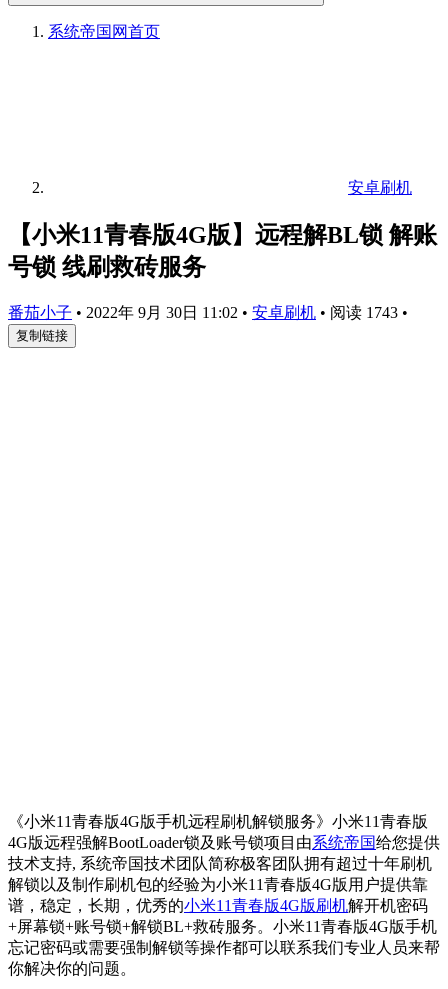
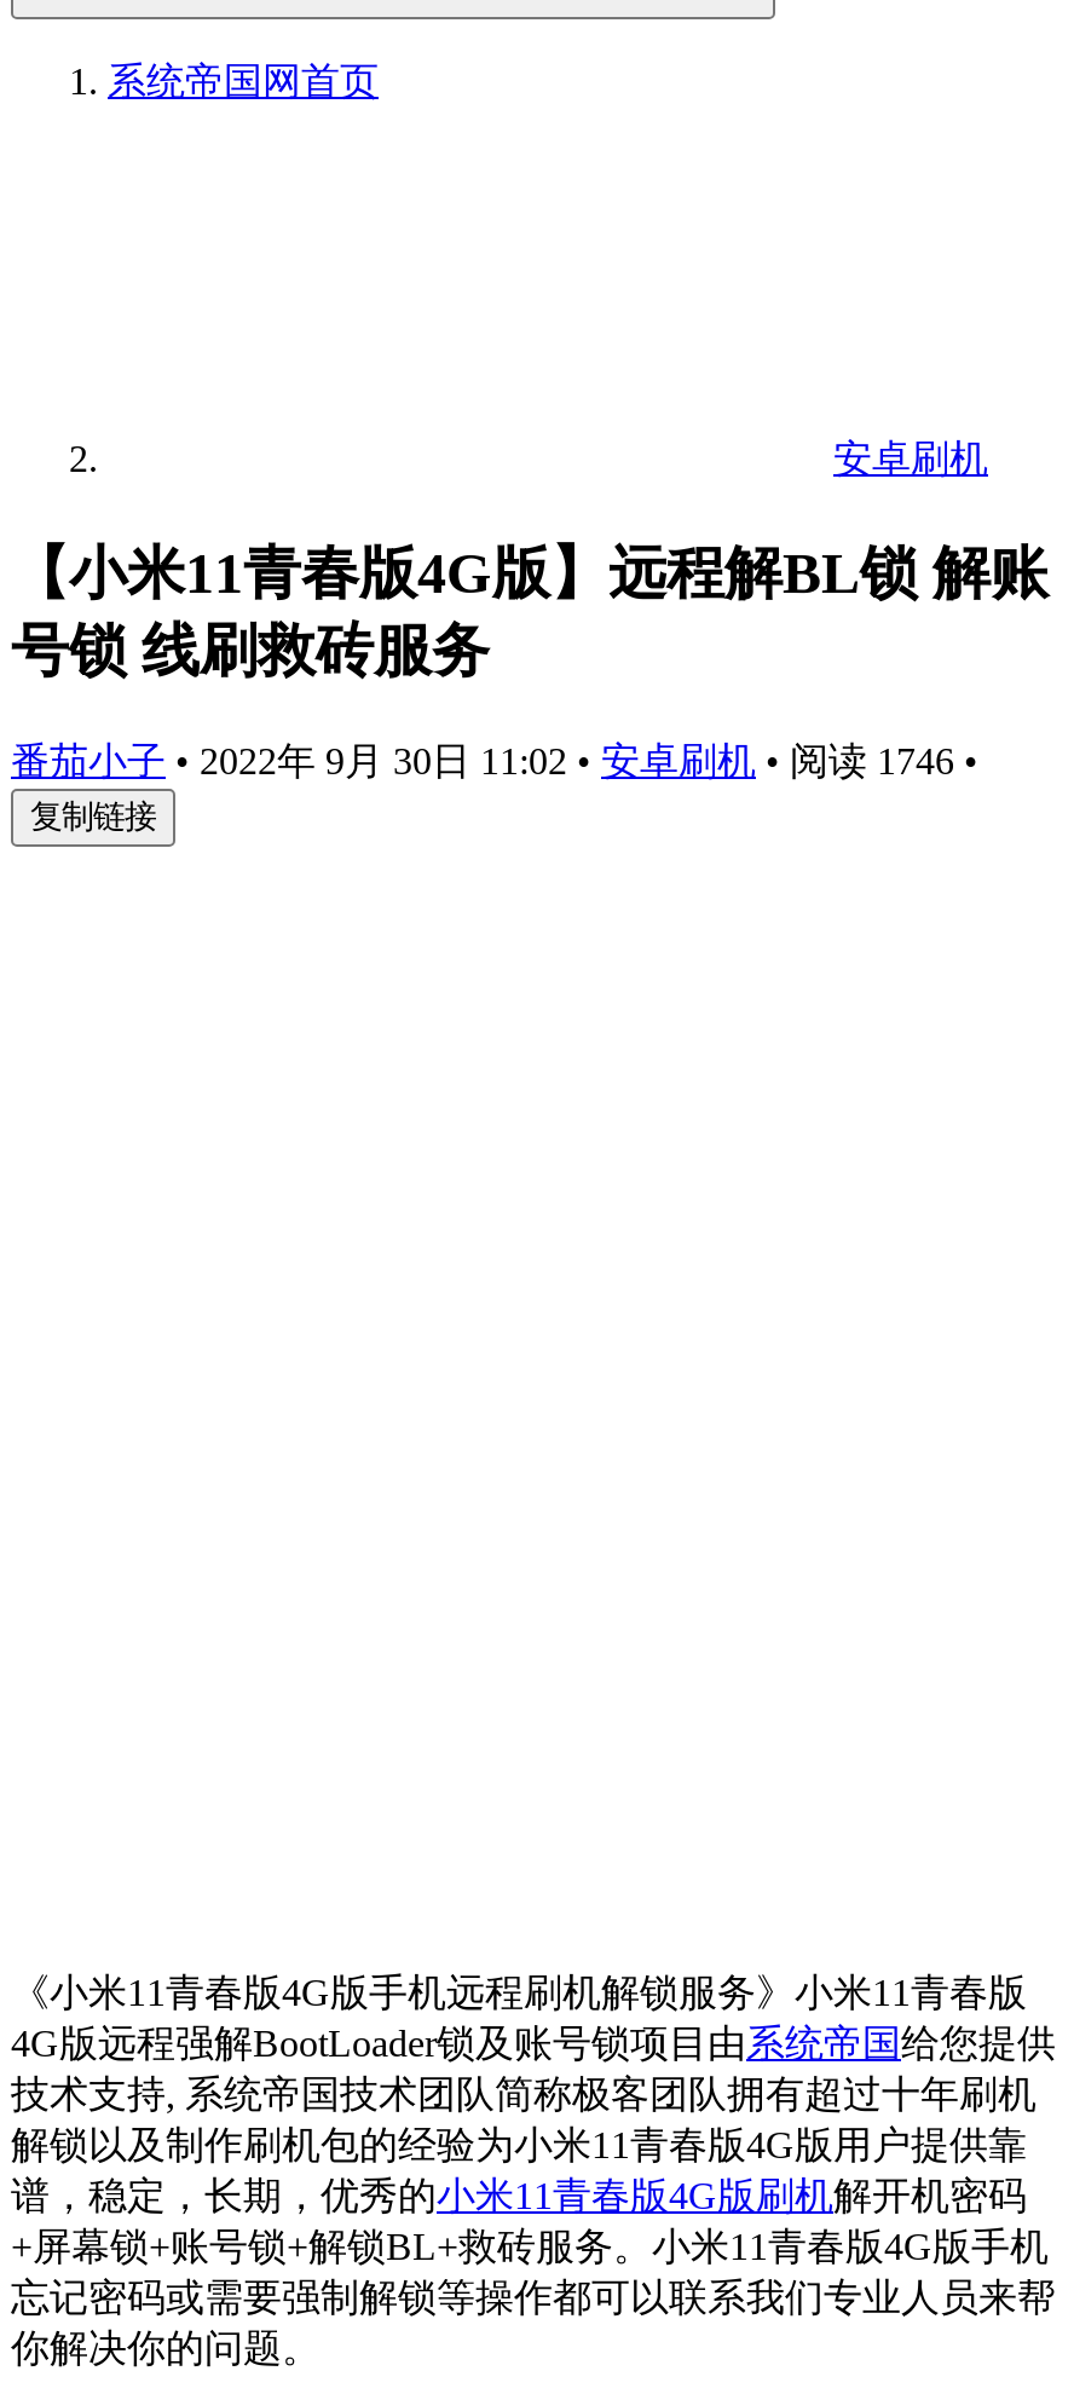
- 番茄小子 • 2022年 9月 30日 11:02 • 安卓刷机 • 阅读 1743 •
+ 番茄小子 • 2022年 9月 30日 11:02 • 安卓刷机 • 阅读 1746 •
